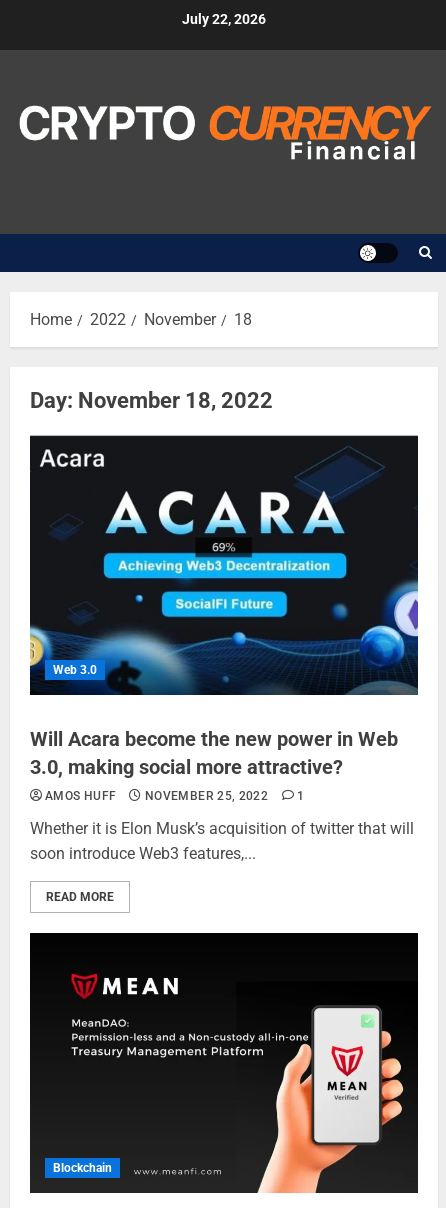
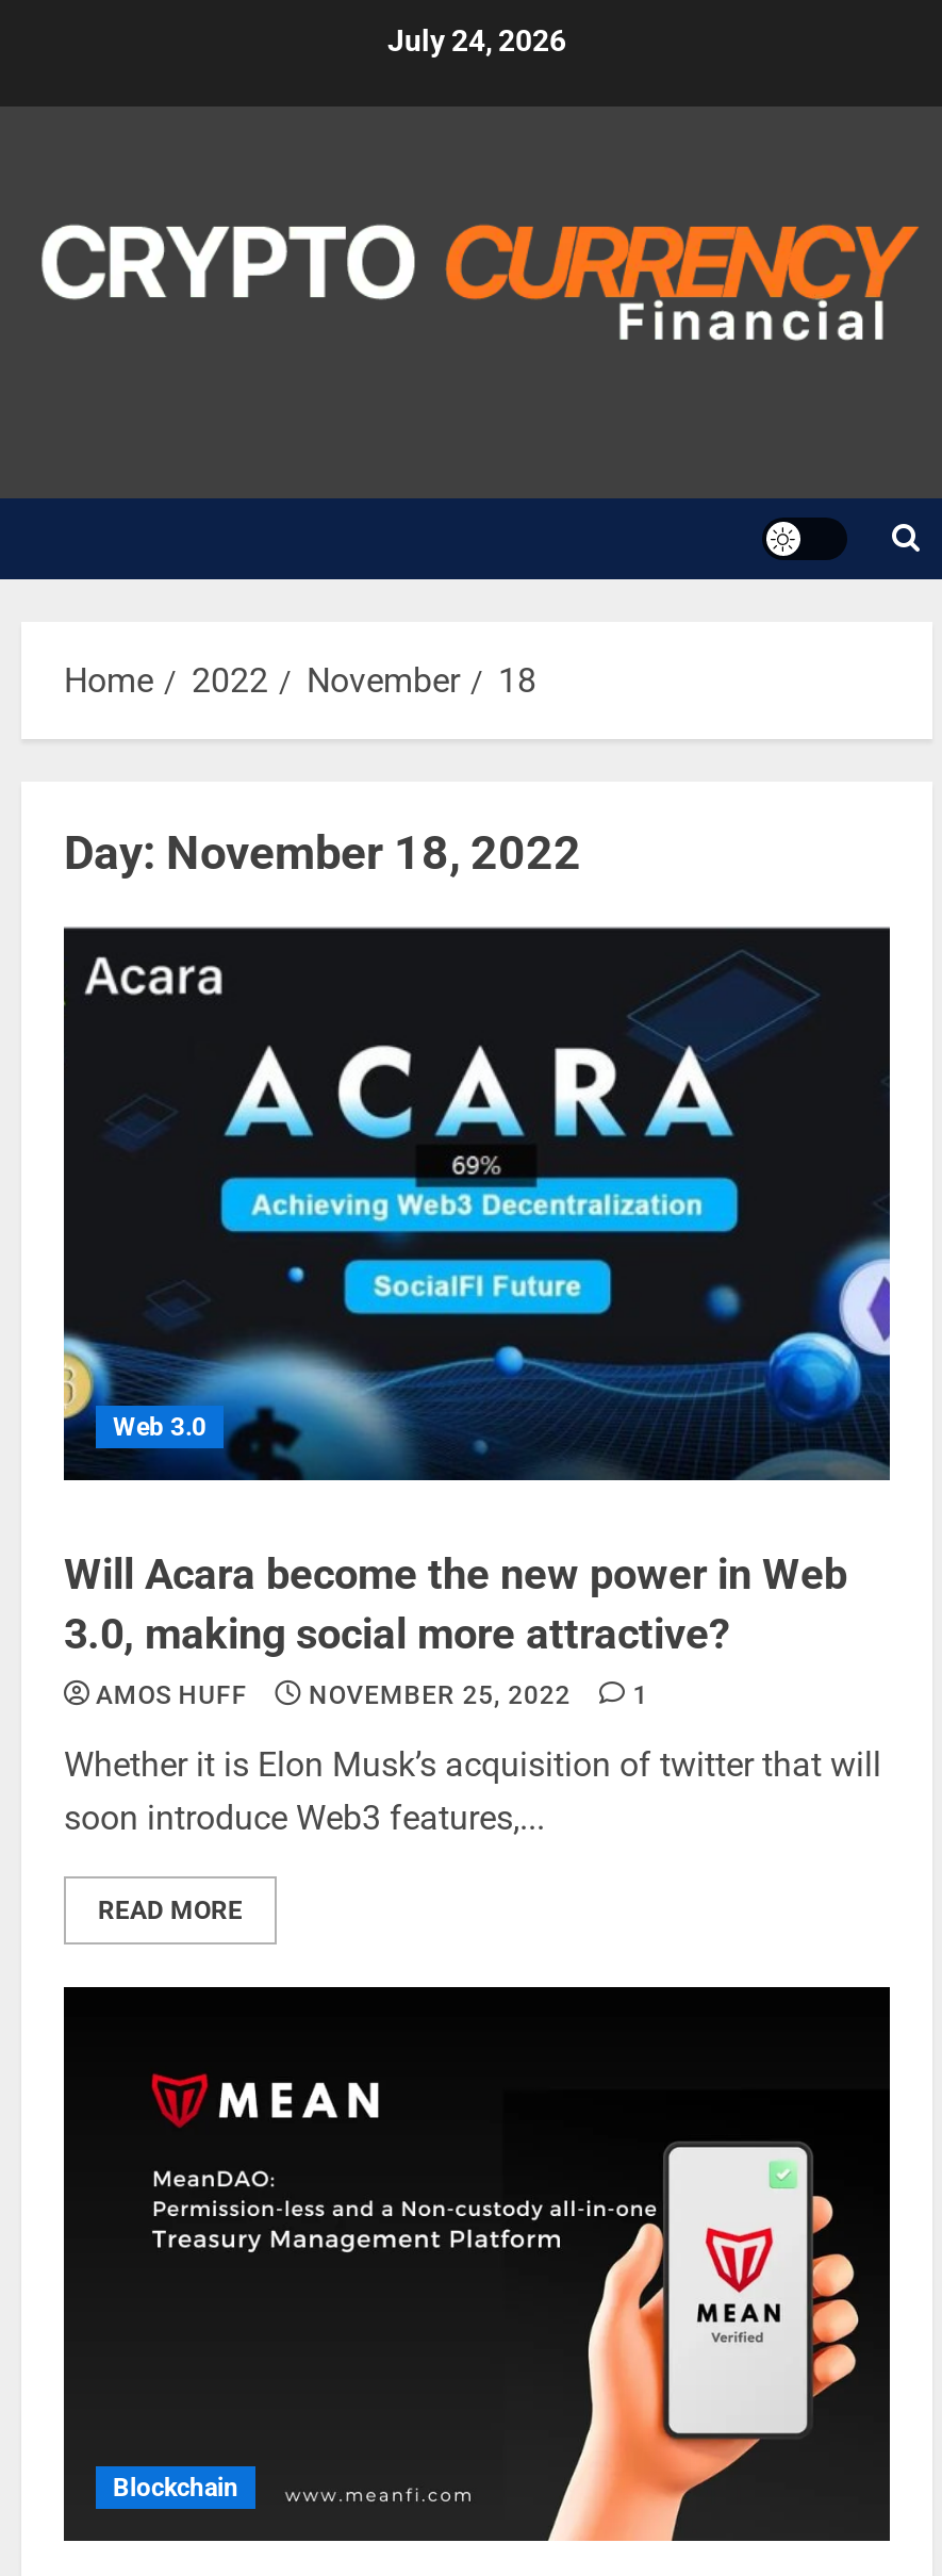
- July 22, 2026
+ July 24, 2026
